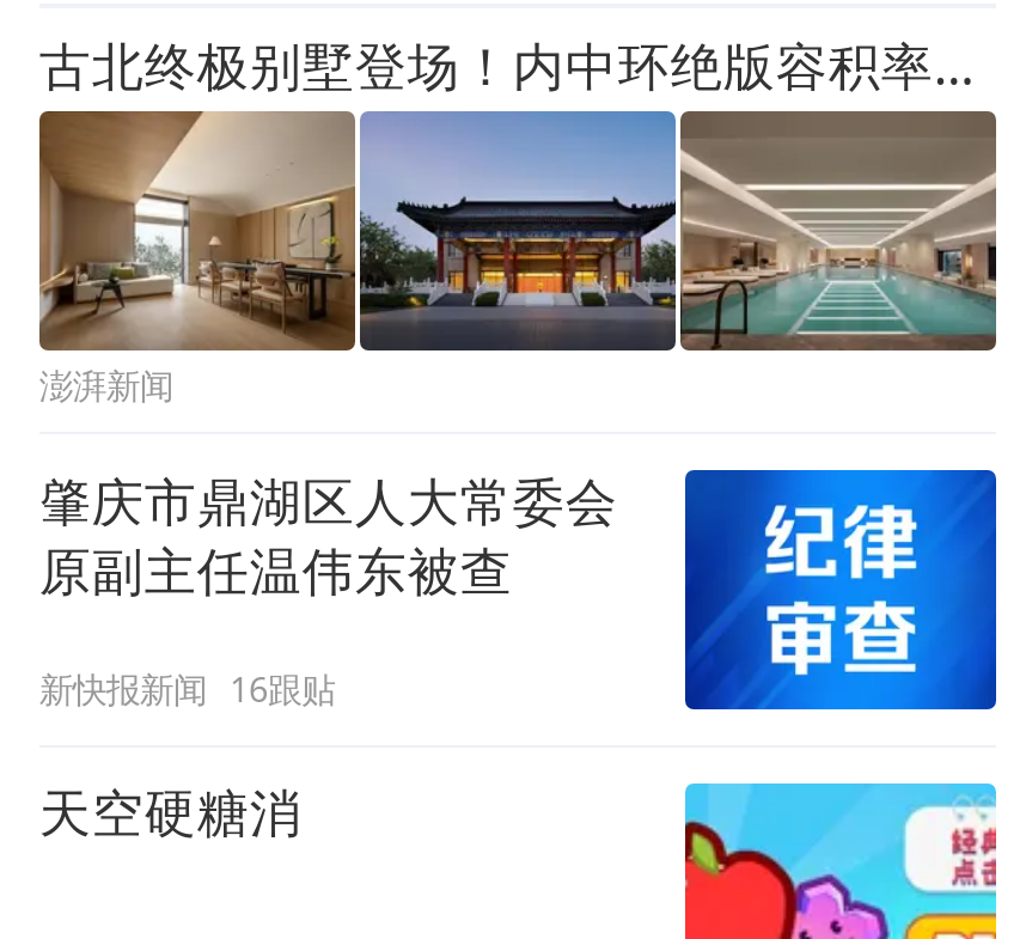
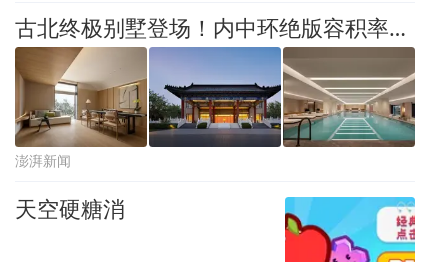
- [image]
- 肇庆市鼎湖区人大常委会
- 原副主任温伟东被查
- 新快报新闻 16跟贴
